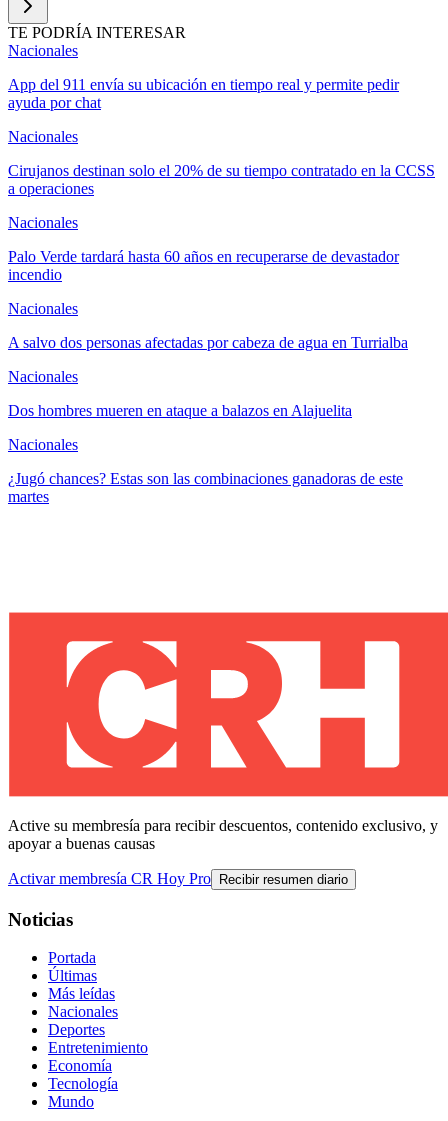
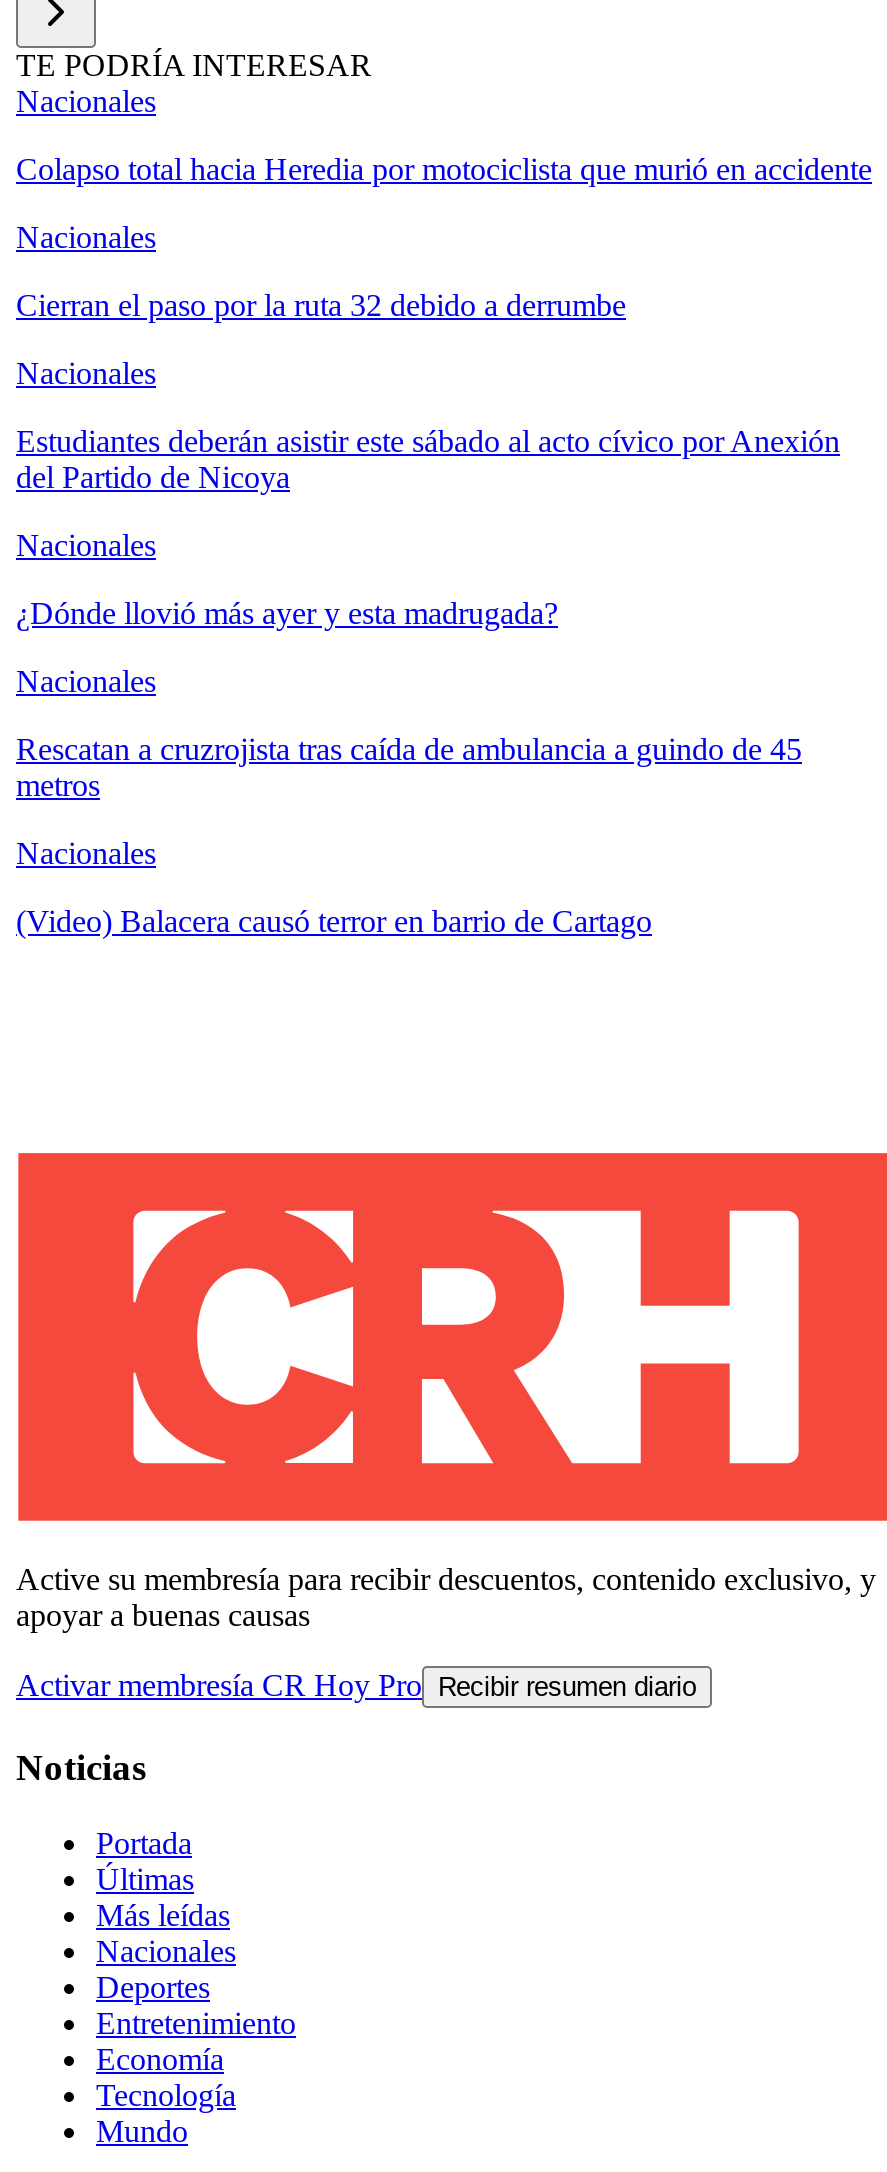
- App del 911 envía su ubicación en tiempo real y permite pedir
- ayuda por chat
+ Colapso total hacia Heredia por motociclista que murió en accidente

- Cirujanos destinan solo el 20% de su tiempo contratado en la CCSS
- a operaciones
+ Cierran el paso por la ruta 32 debido a derrumbe

- Palo Verde tardará hasta 60 años en recuperarse de devastador
- incendio
+ Estudiantes deberán asistir este sábado al acto cívico por Anexión
+ del Partido de Nicoya

- A salvo dos personas afectadas por cabeza de agua en Turrialba
+ ¿Dónde llovió más ayer y esta madrugada?

- Dos hombres mueren en ataque a balazos en Alajuelita
+ Rescatan a cruzrojista tras caída de ambulancia a guindo de 45
+ metros

- ¿Jugó chances? Estas son las combinaciones ganadoras de este
- martes
+ (Video) Balacera causó terror en barrio de Cartago
